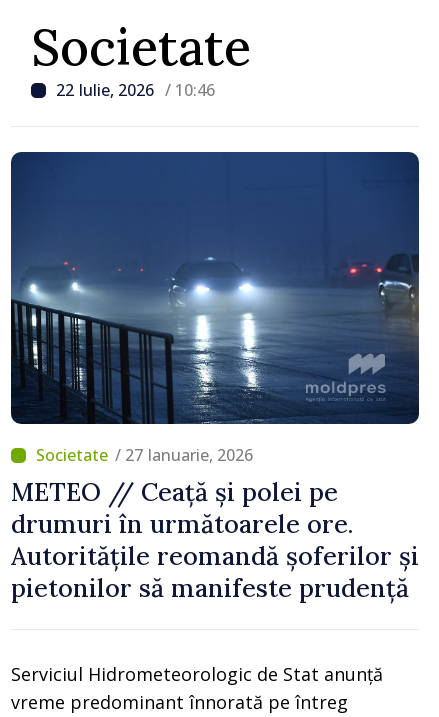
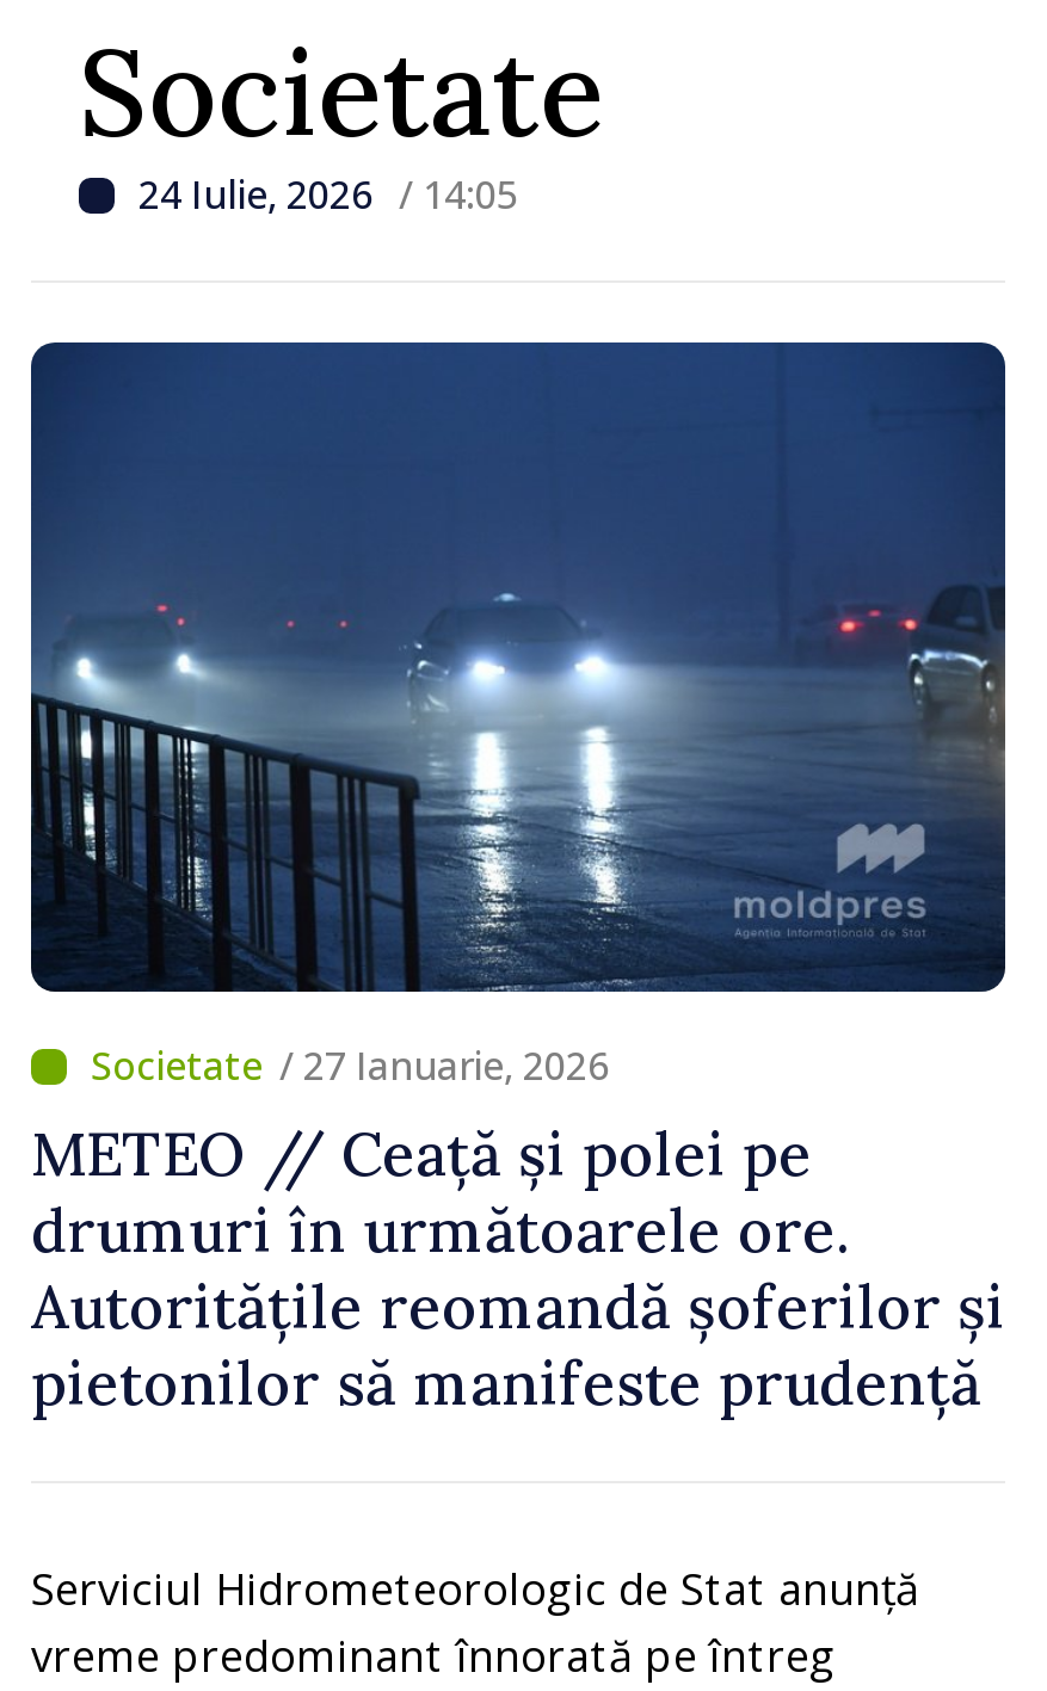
- 22 Iulie, 2026 / 10:46
+ 24 Iulie, 2026 / 14:05
